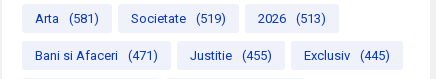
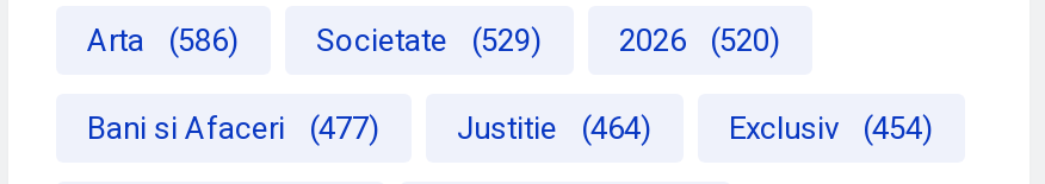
- Arta (581)
+ Arta (586)

- Societate (519)
+ Societate (529)

- 2026 (513)
+ 2026 (520)

- Bani si Afaceri (471)
+ Bani si Afaceri (477)

- Justitie (455)
+ Justitie (464)

- Exclusiv (445)
+ Exclusiv (454)
